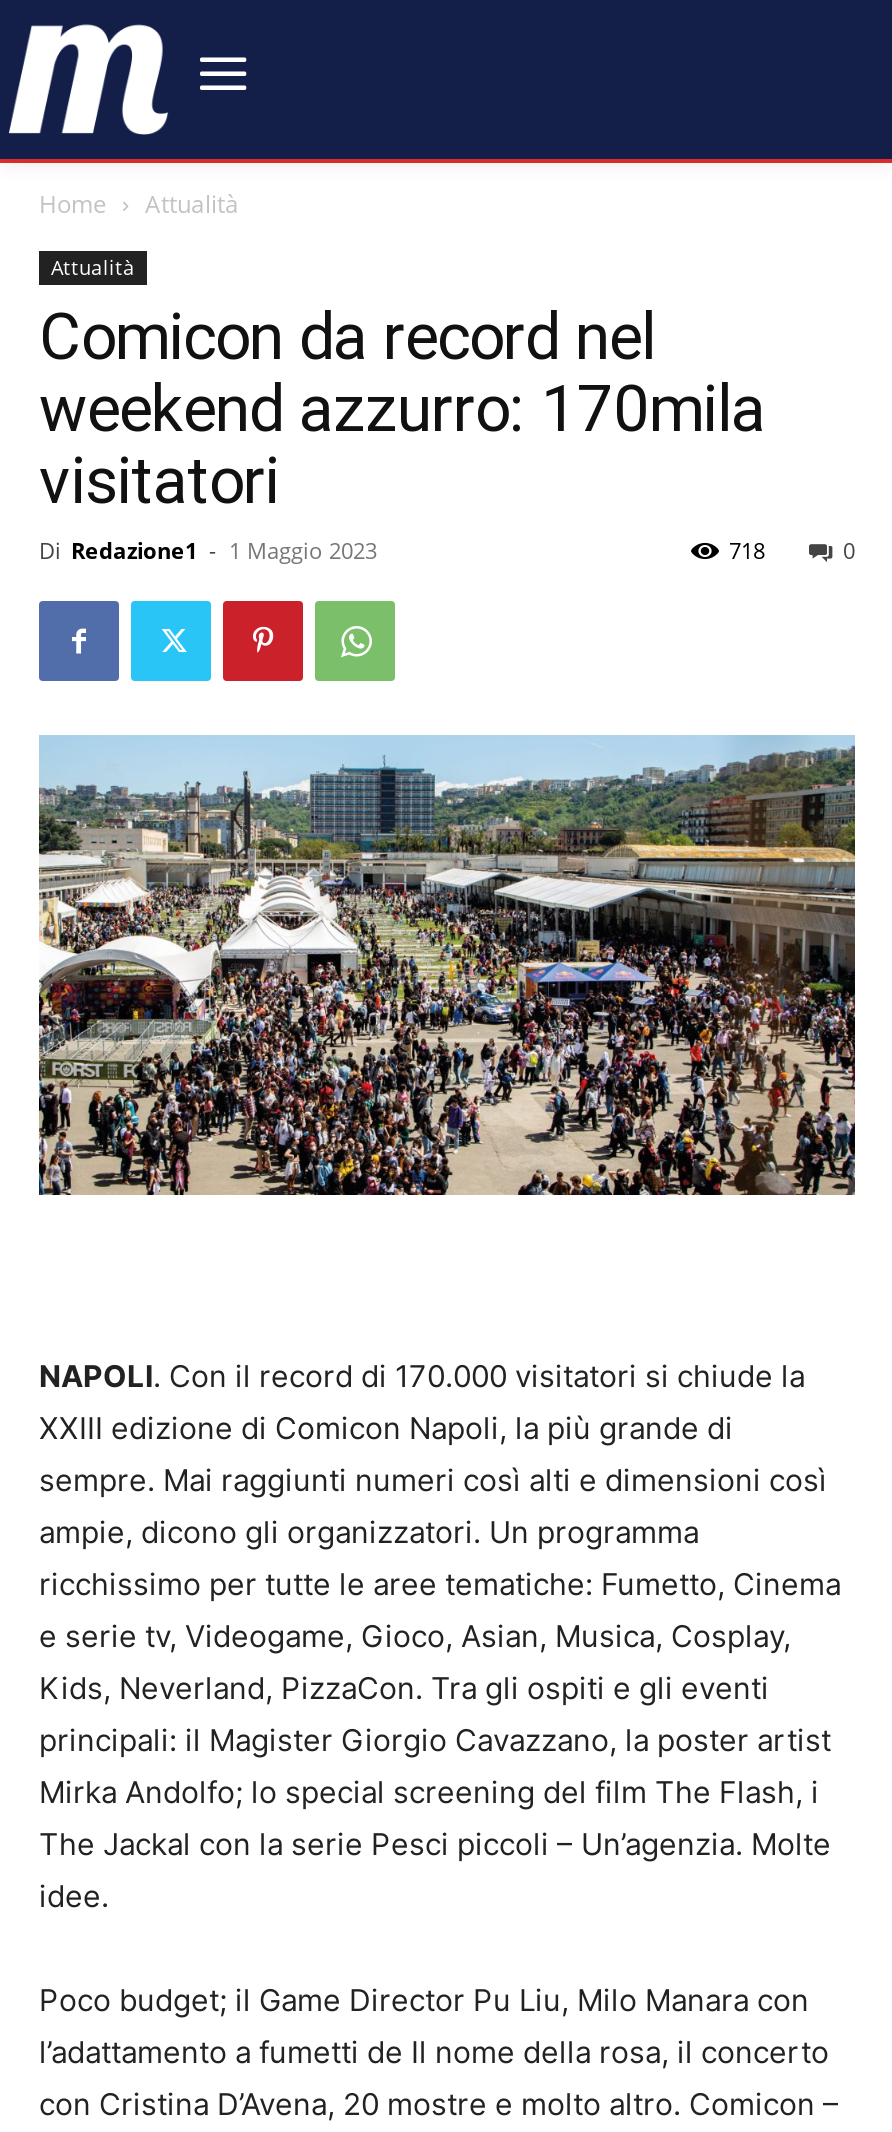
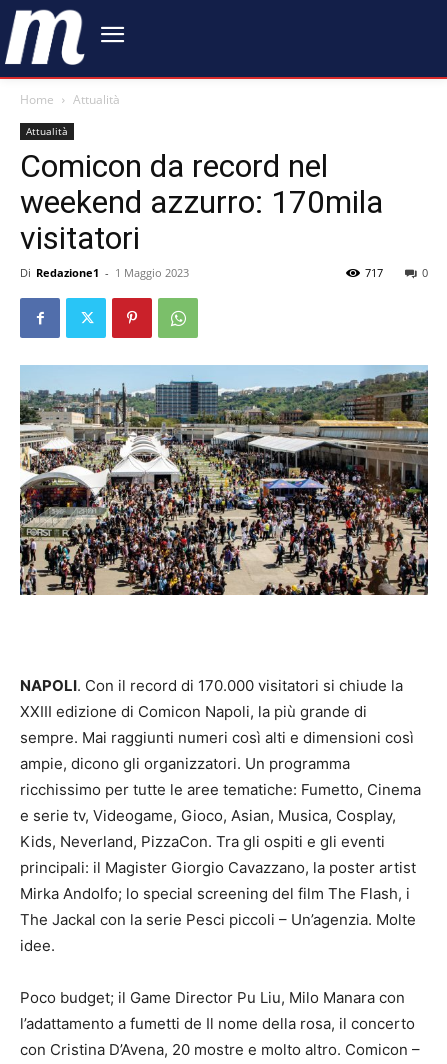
- 718
+ 717
